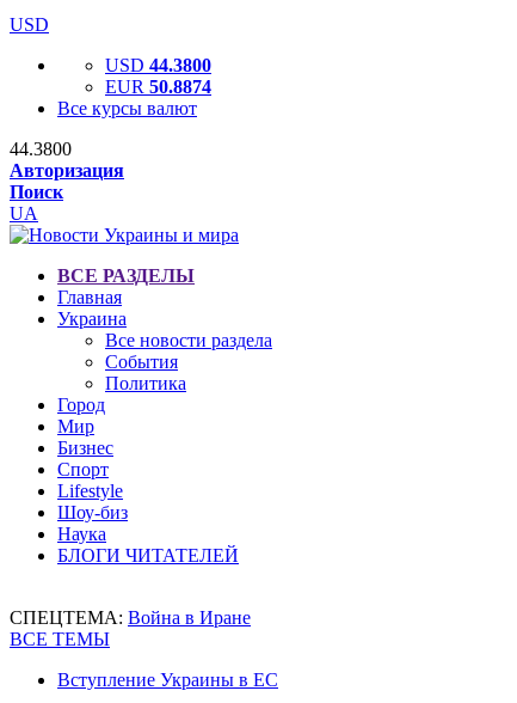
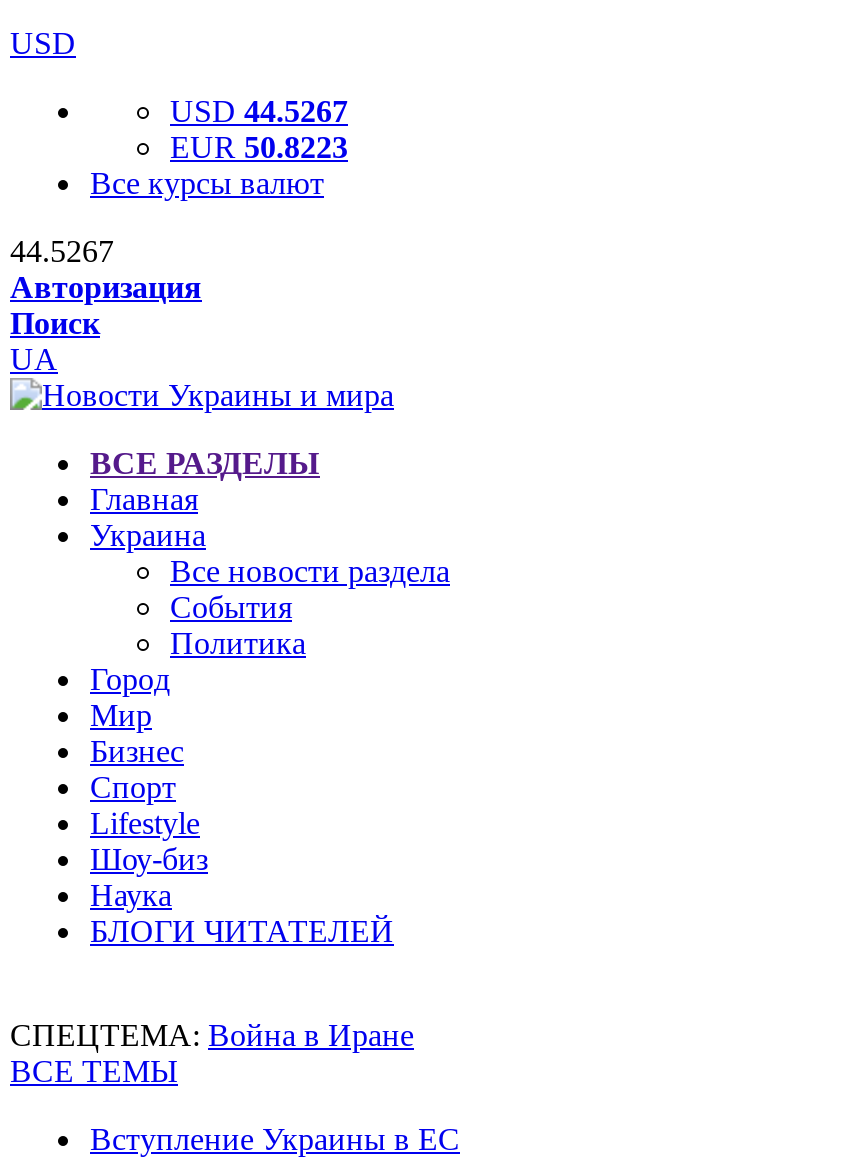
- USD 44.3800
+ USD 44.5267

- EUR 50.8874
+ EUR 50.8223

- 44.3800
+ 44.5267
